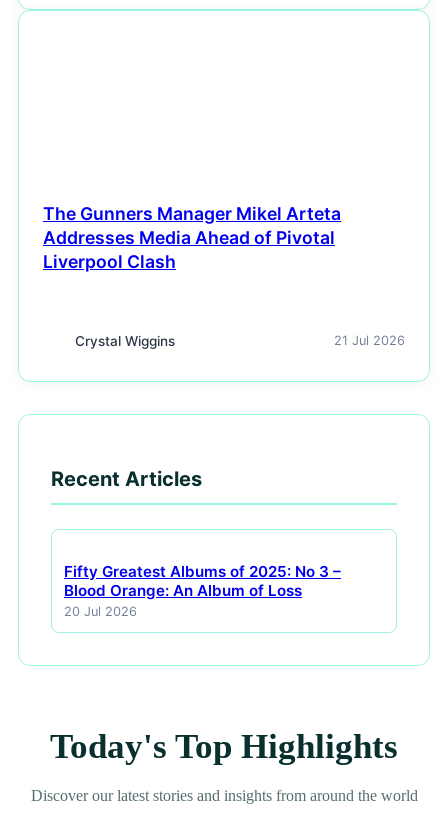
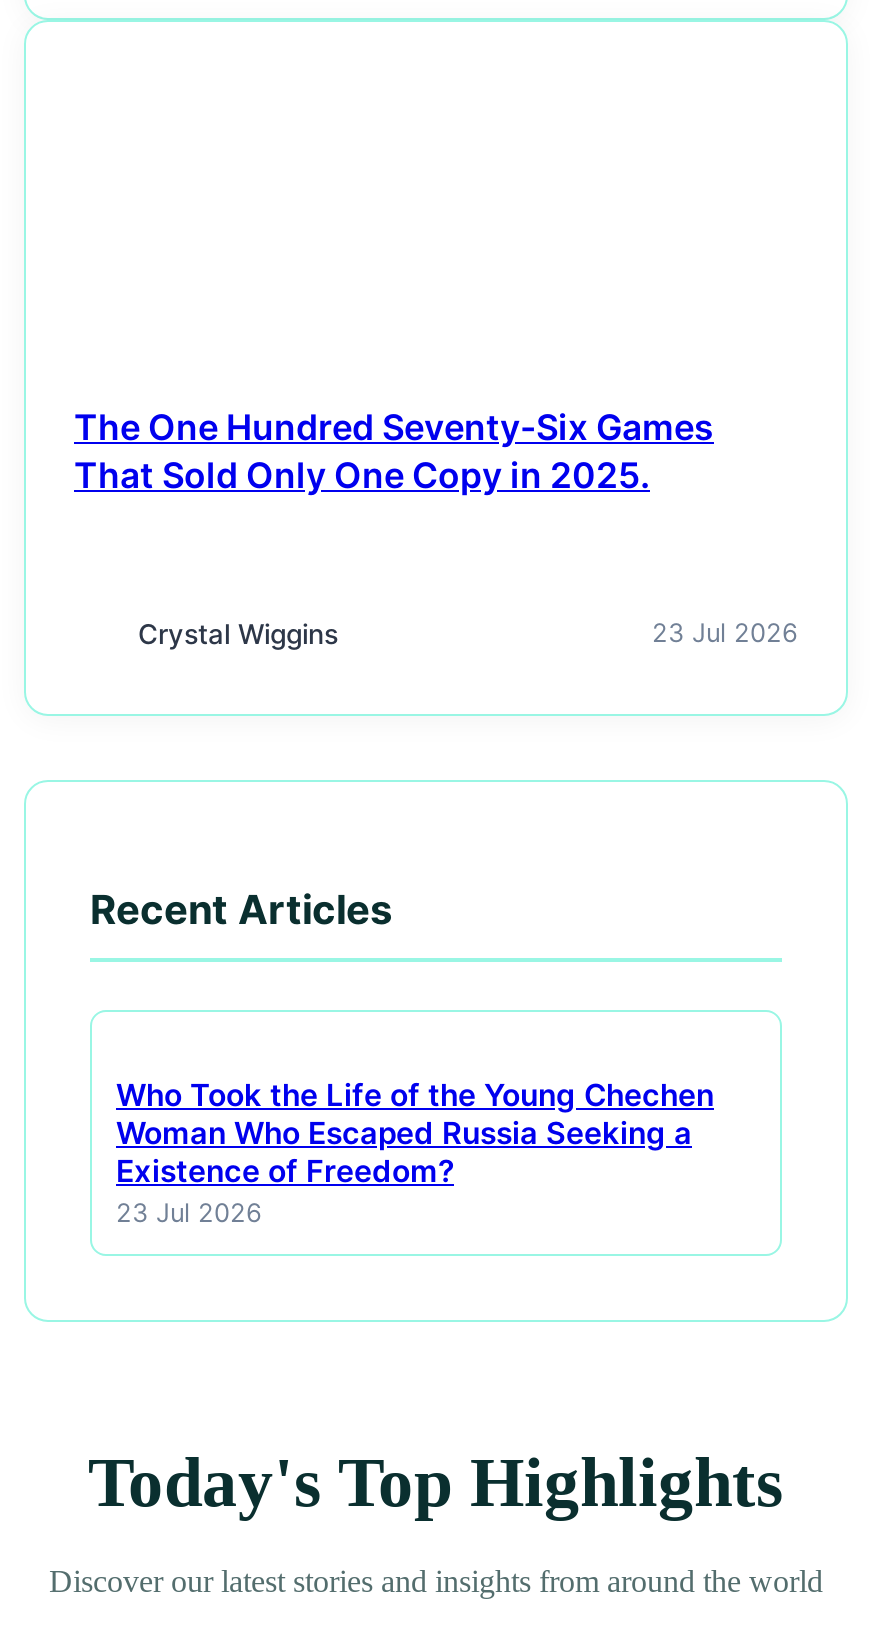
- The Gunners Manager Mikel Arteta
- Addresses Media Ahead of Pivotal
- Liverpool Clash
+ The One Hundred Seventy-Six Games
+ That Sold Only One Copy in 2025.

moved up: Crystal Wiggins

- 21 Jul 2026
+ 23 Jul 2026

moved up: Recent Articles

- Fifty Greatest Albums of 2025: No 3 –
- Blood Orange: An Album of Loss
- 20 Jul 2026
+ Who Took the Life of the Young Chechen
+ Woman Who Escaped Russia Seeking a
+ Existence of Freedom?
+ 23 Jul 2026
